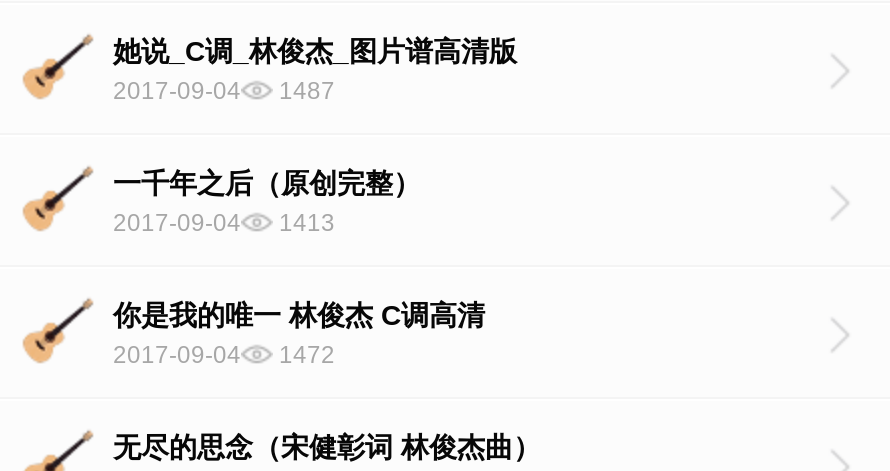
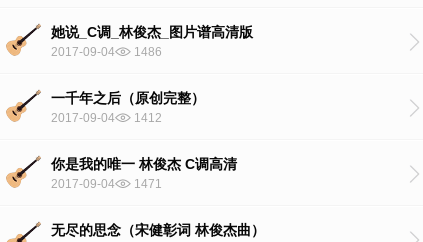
- 2017-09-04 1487
+ 2017-09-04 1486

- 2017-09-04 1413
+ 2017-09-04 1412

- 2017-09-04 1472
+ 2017-09-04 1471
